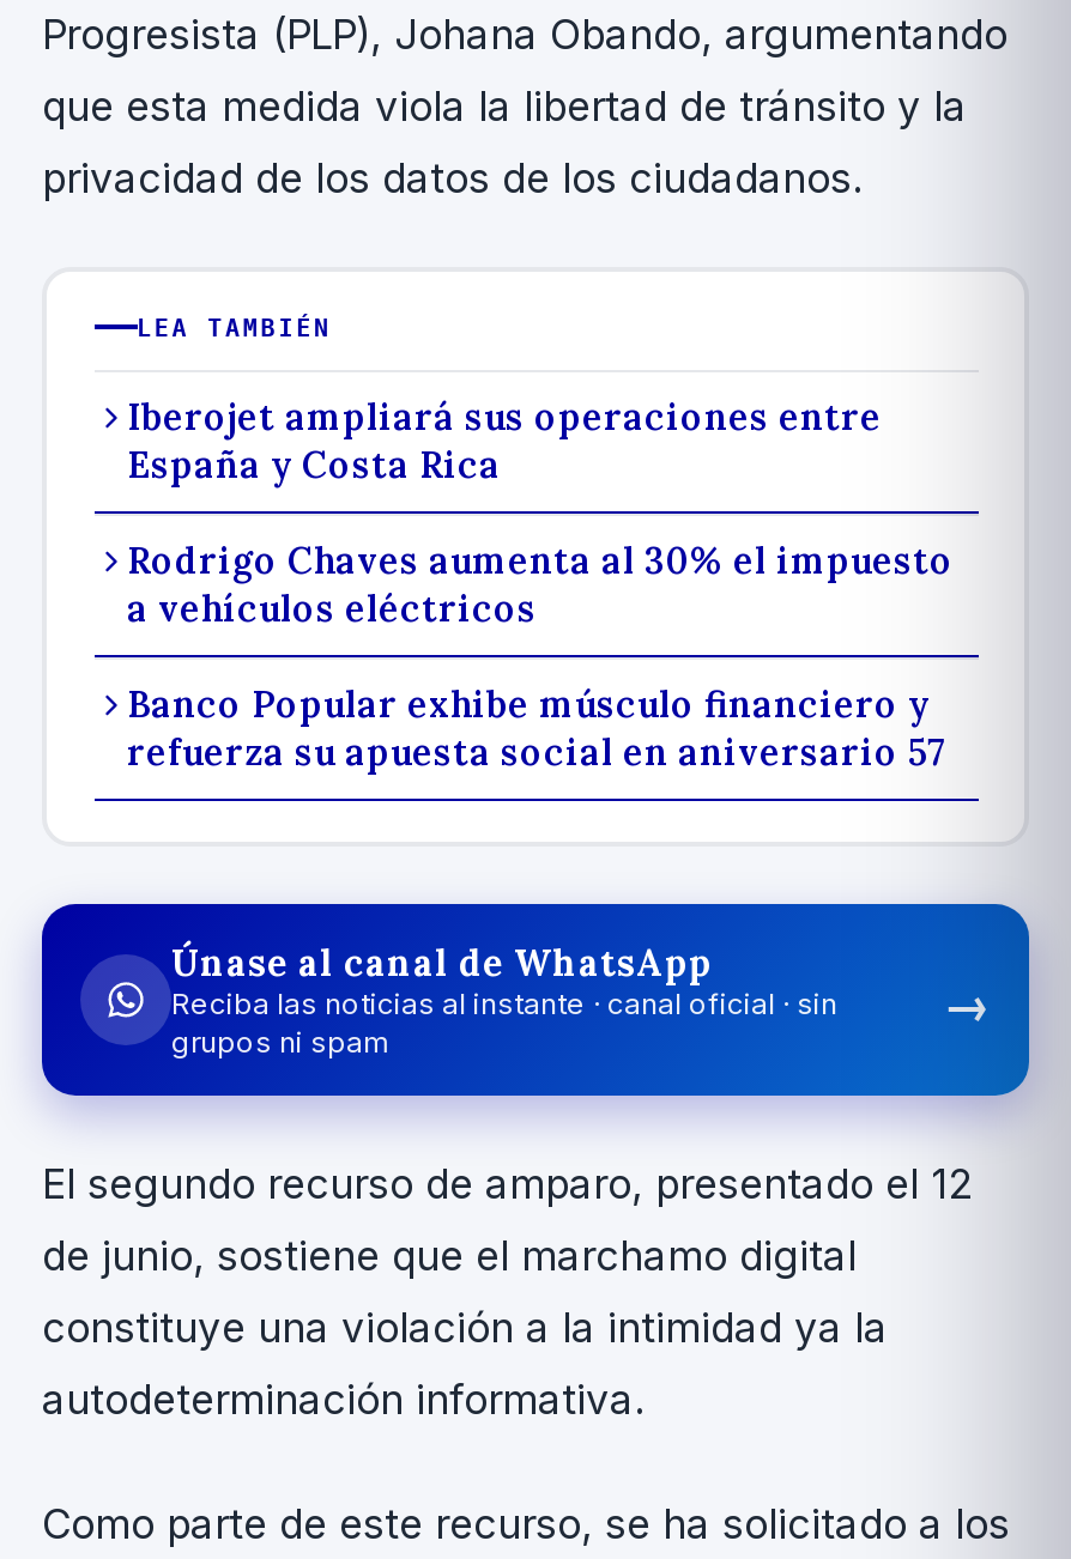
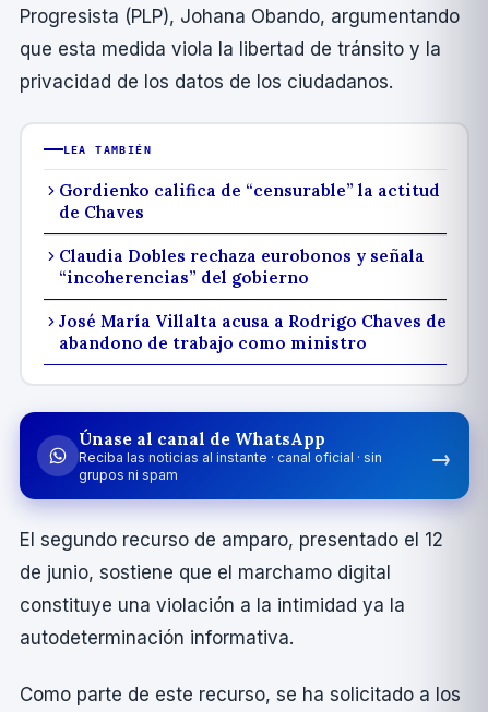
- Iberojet ampliará sus operaciones entre
- España y Costa Rica
+ Gordienko califica de “censurable” la actitud
+ de Chaves

- Rodrigo Chaves aumenta al 30% el impuesto
- a vehículos eléctricos
+ Claudia Dobles rechaza eurobonos y señala
+ “incoherencias” del gobierno

- Banco Popular exhibe músculo financiero y
- refuerza su apuesta social en aniversario 57
+ José María Villalta acusa a Rodrigo Chaves de
+ abandono de trabajo como ministro
